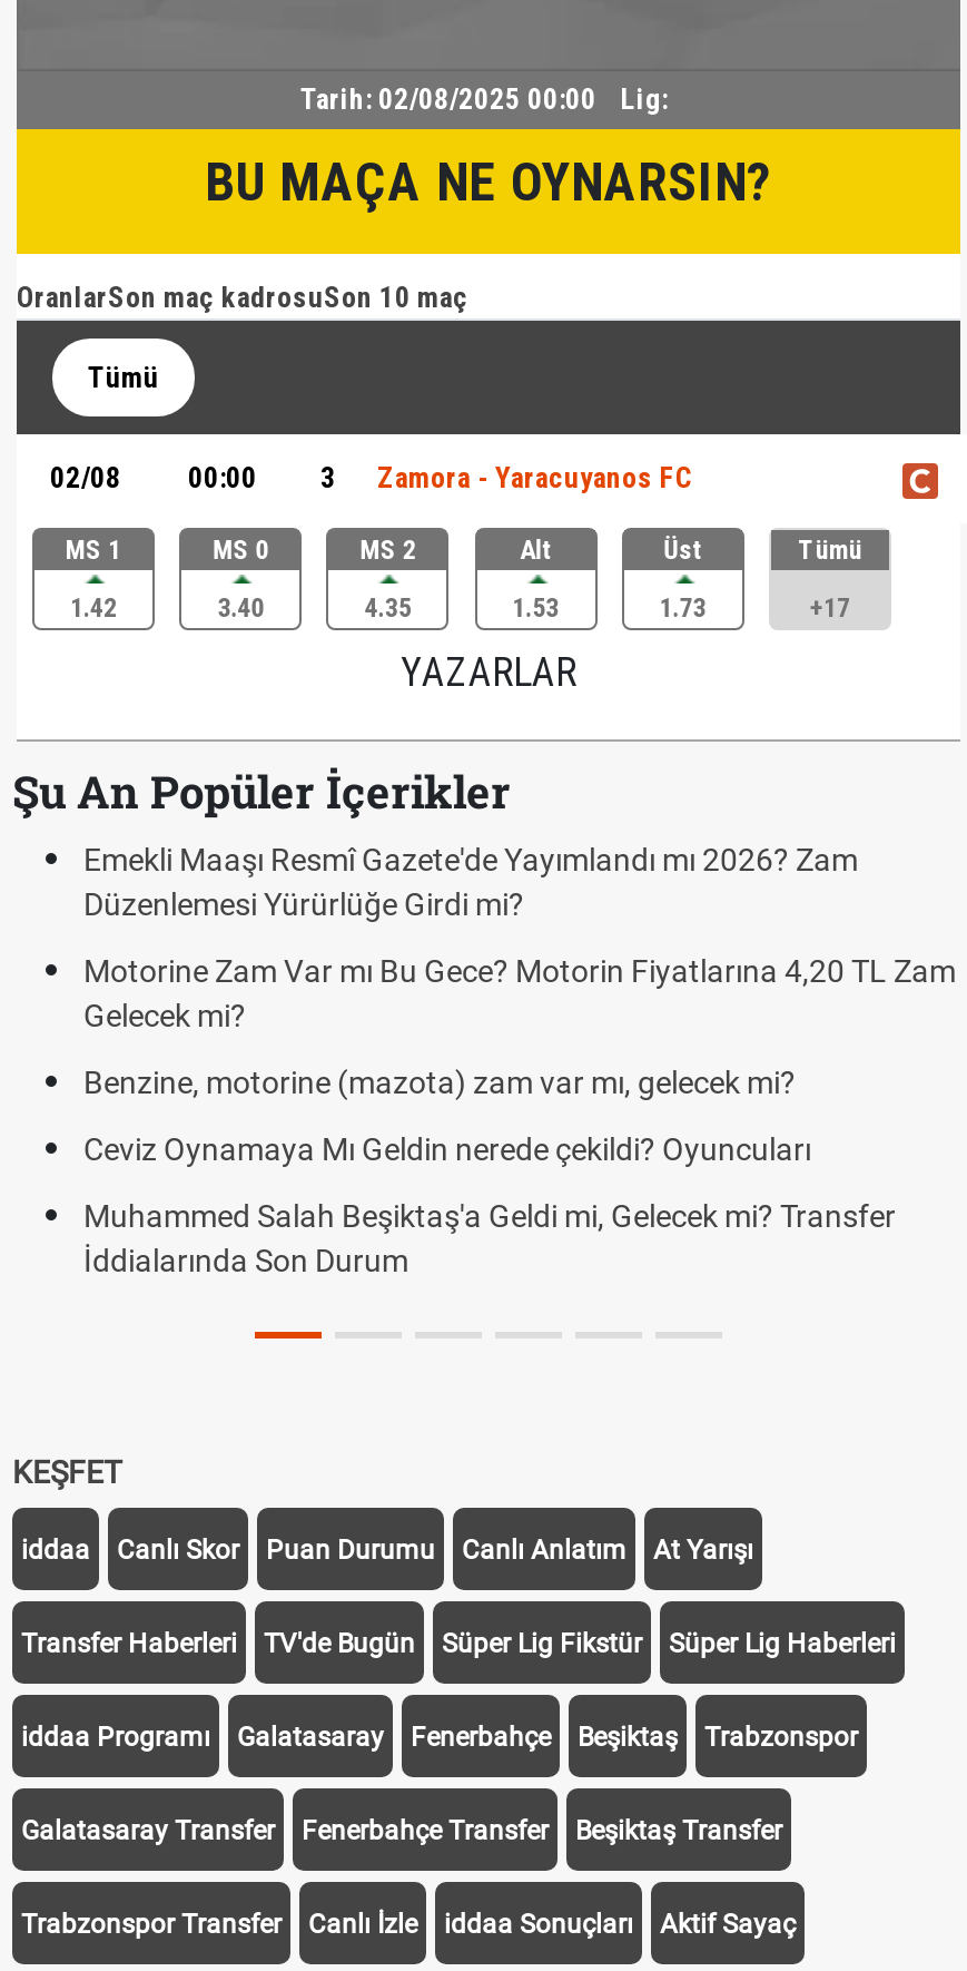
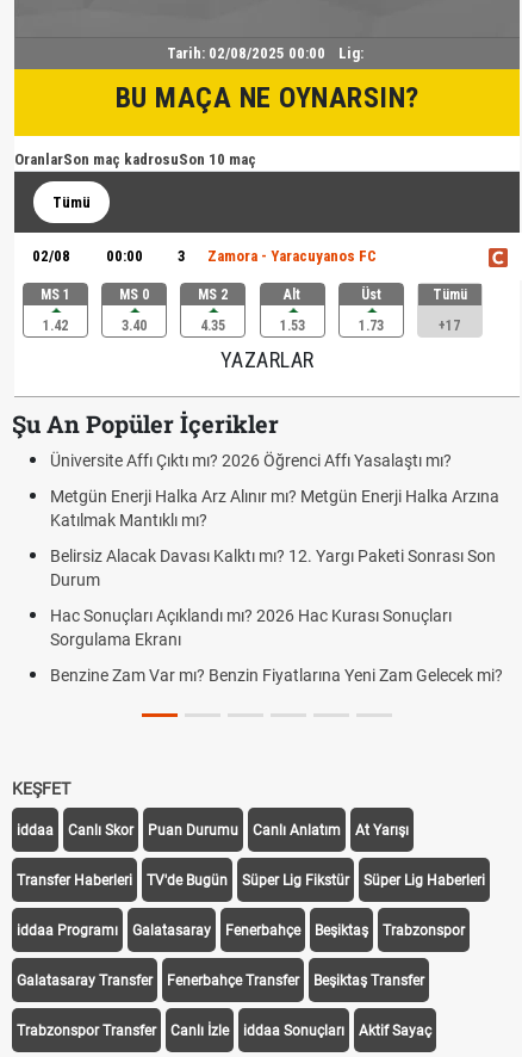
- Emekli Maaşı Resmî Gazete'de Yayımlandı mı 2026? Zam
- Düzenlemesi Yürürlüğe Girdi mi?
+ Üniversite Affı Çıktı mı? 2026 Öğrenci Affı Yasalaştı mı?

- Motorine Zam Var mı Bu Gece? Motorin Fiyatlarına 4,20 TL Zam
- Gelecek mi?
+ Metgün Enerji Halka Arz Alınır mı? Metgün Enerji Halka Arzına
+ Katılmak Mantıklı mı?

- Benzine, motorine (mazota) zam var mı, gelecek mi?
+ Belirsiz Alacak Davası Kalktı mı? 12. Yargı Paketi Sonrası Son
+ Durum

- Ceviz Oynamaya Mı Geldin nerede çekildi? Oyuncuları
+ Hac Sonuçları Açıklandı mı? 2026 Hac Kurası Sonuçları
+ Sorgulama Ekranı

- Muhammed Salah Beşiktaş'a Geldi mi, Gelecek mi? Transfer
- İddialarında Son Durum
+ Benzine Zam Var mı? Benzin Fiyatlarına Yeni Zam Gelecek mi?
